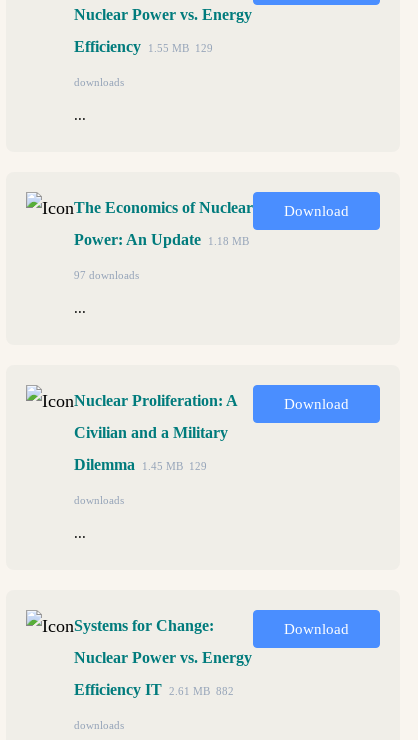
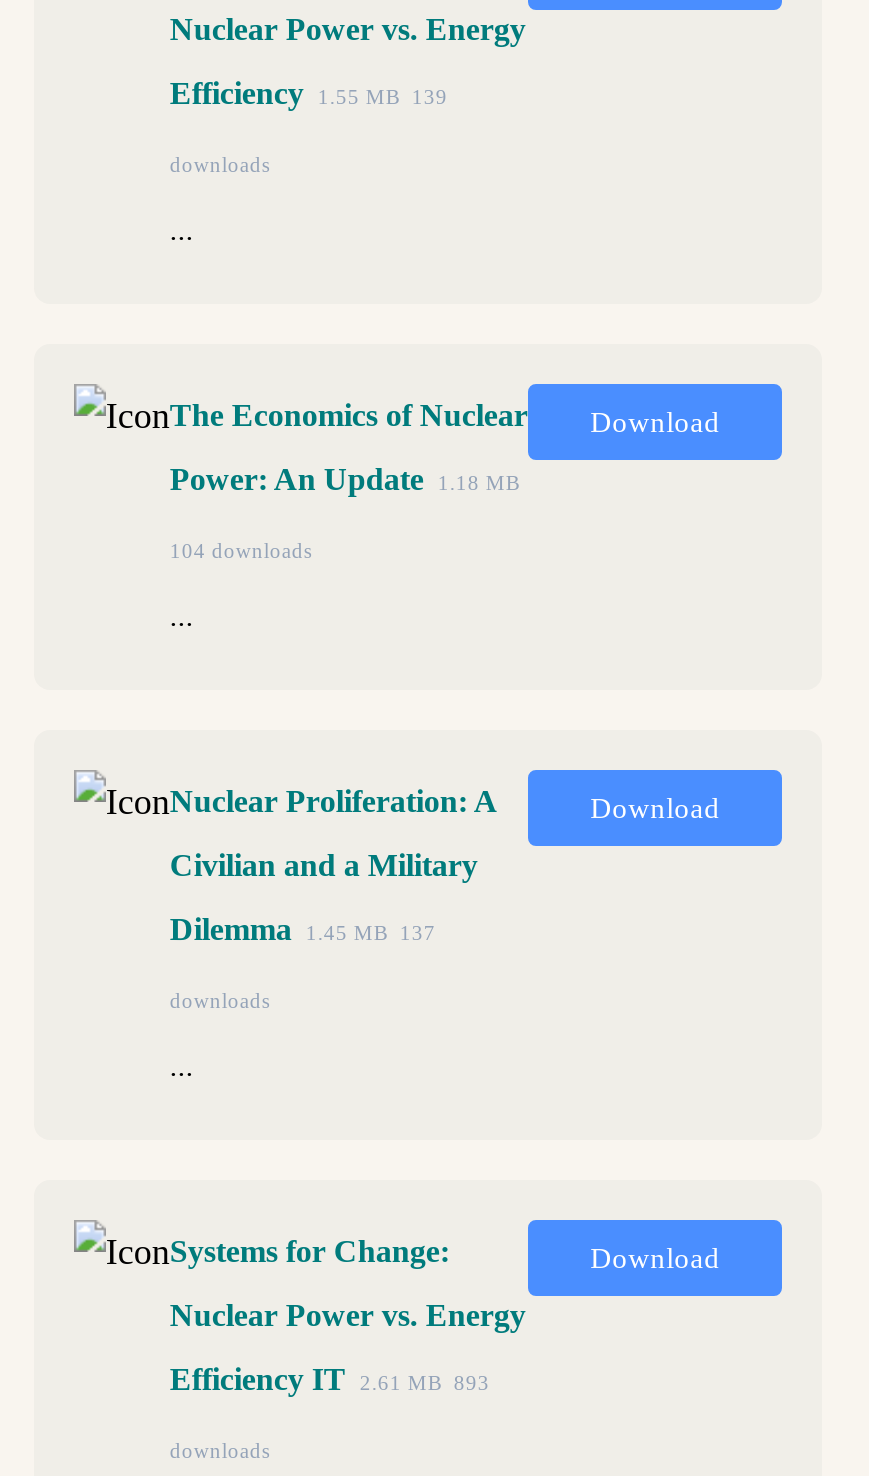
- Efficiency 1.55 MB 129
+ Efficiency 1.55 MB 139

- 97 downloads
+ 104 downloads

- Dilemma 1.45 MB 129
+ Dilemma 1.45 MB 137

- Efficiency IT 2.61 MB 882
+ Efficiency IT 2.61 MB 893
